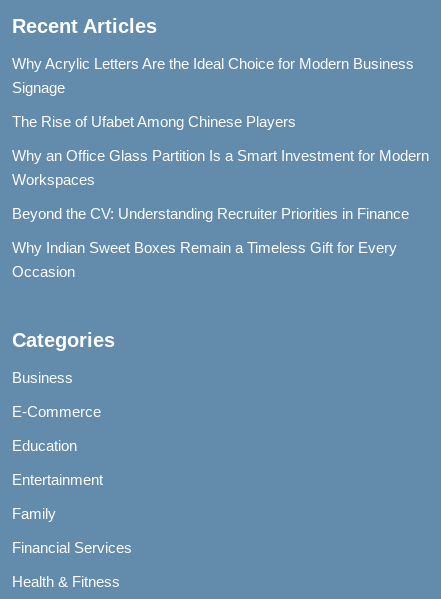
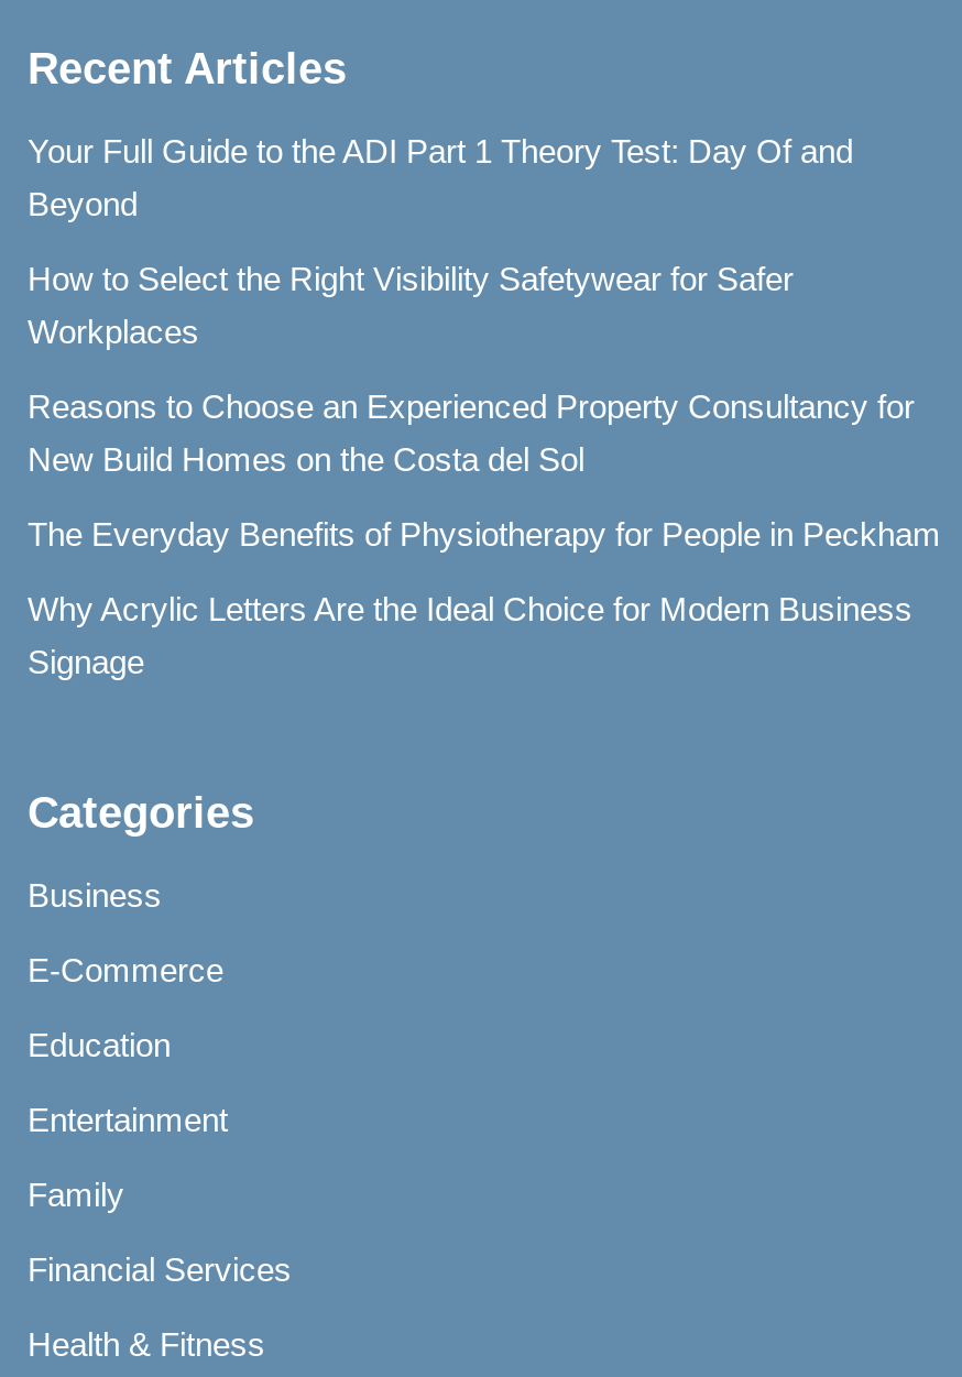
+ Your Full Guide to the ADI Part 1 Theory Test: Day Of and
+ Beyond
+ How to Select the Right Visibility Safetywear for Safer
+ Workplaces
+ Reasons to Choose an Experienced Property Consultancy for
+ New Build Homes on the Costa del Sol
+ The Everyday Benefits of Physiotherapy for People in Peckham

moved down: Why Acrylic Letters Are the Ideal Choice for Modern Business | Signage

- The Rise of Ufabet Among Chinese Players
- Why an Office Glass Partition Is a Smart Investment for Modern
- Workspaces
- Beyond the CV: Understanding Recruiter Priorities in Finance
- Why Indian Sweet Boxes Remain a Timeless Gift for Every
- Occasion
